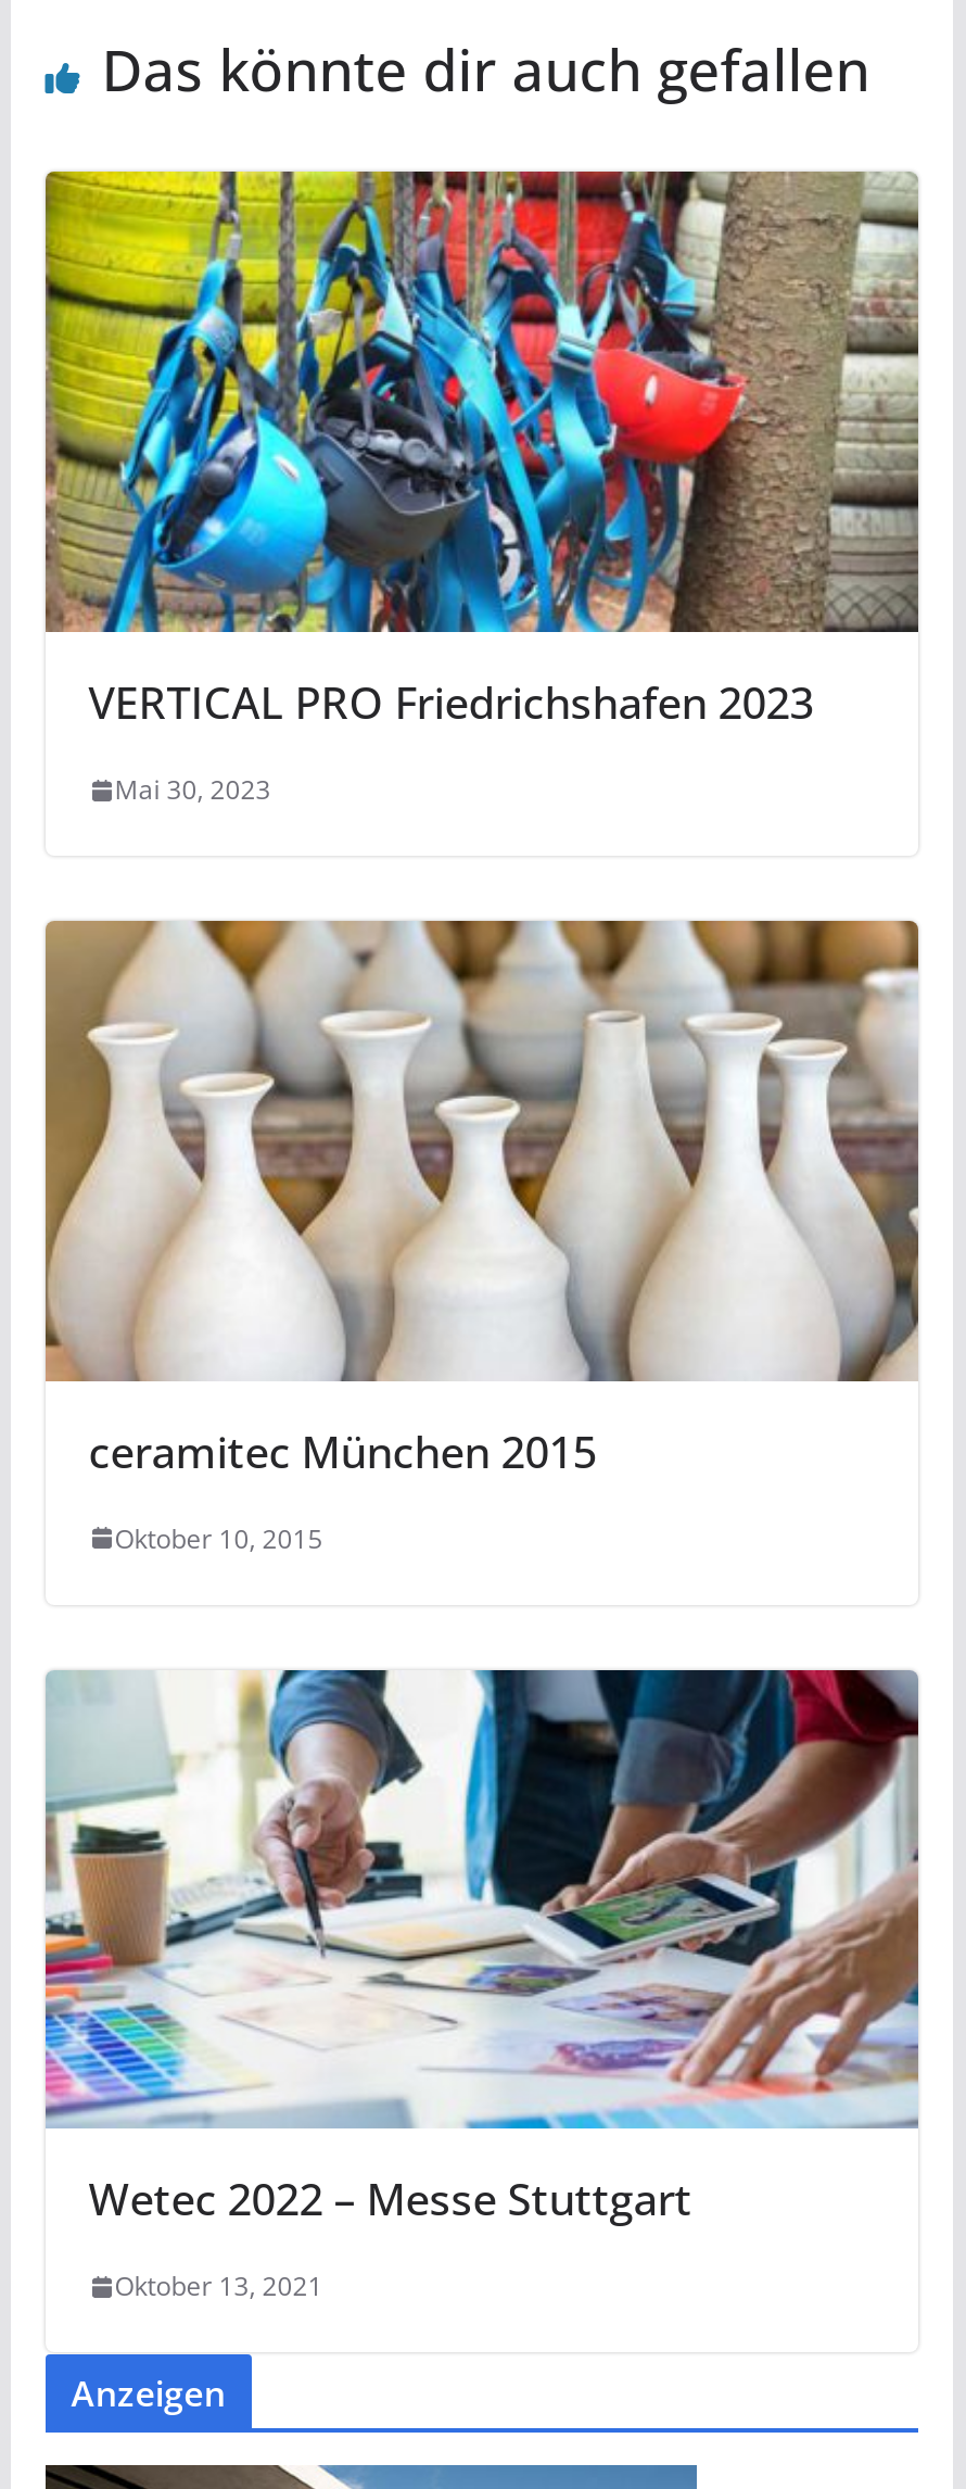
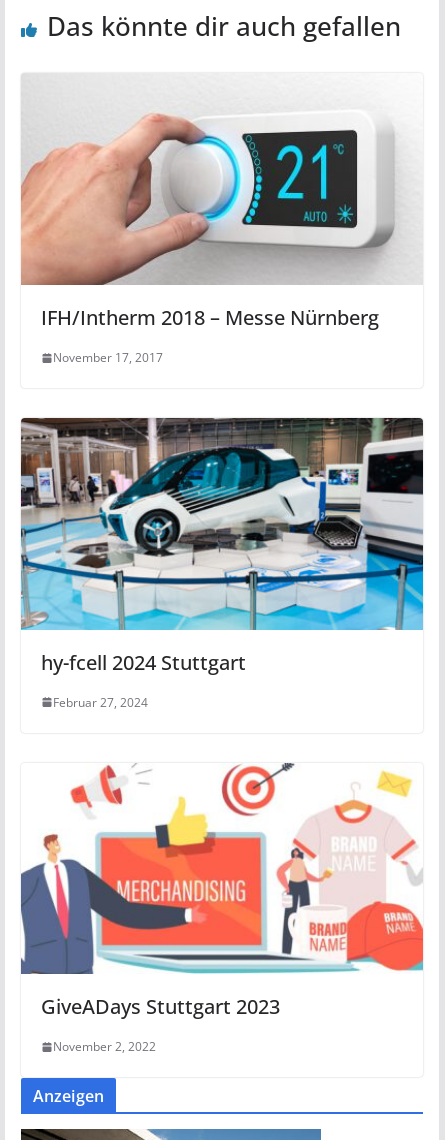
- [image]
- VERTICAL PRO Friedrichshafen 2023
+ [image]
+ IFH/Intherm 2018 – Messe Nürnberg

- Mai 30, 2023
+ November 17, 2017

- [image]
- ceramitec München 2015
+ [image]
+ hy-fcell 2024 Stuttgart

- Oktober 10, 2015
+ Februar 27, 2024

- [image]
- Wetec 2022 – Messe Stuttgart
+ [image]
+ GiveADays Stuttgart 2023

- Oktober 13, 2021
+ November 2, 2022
